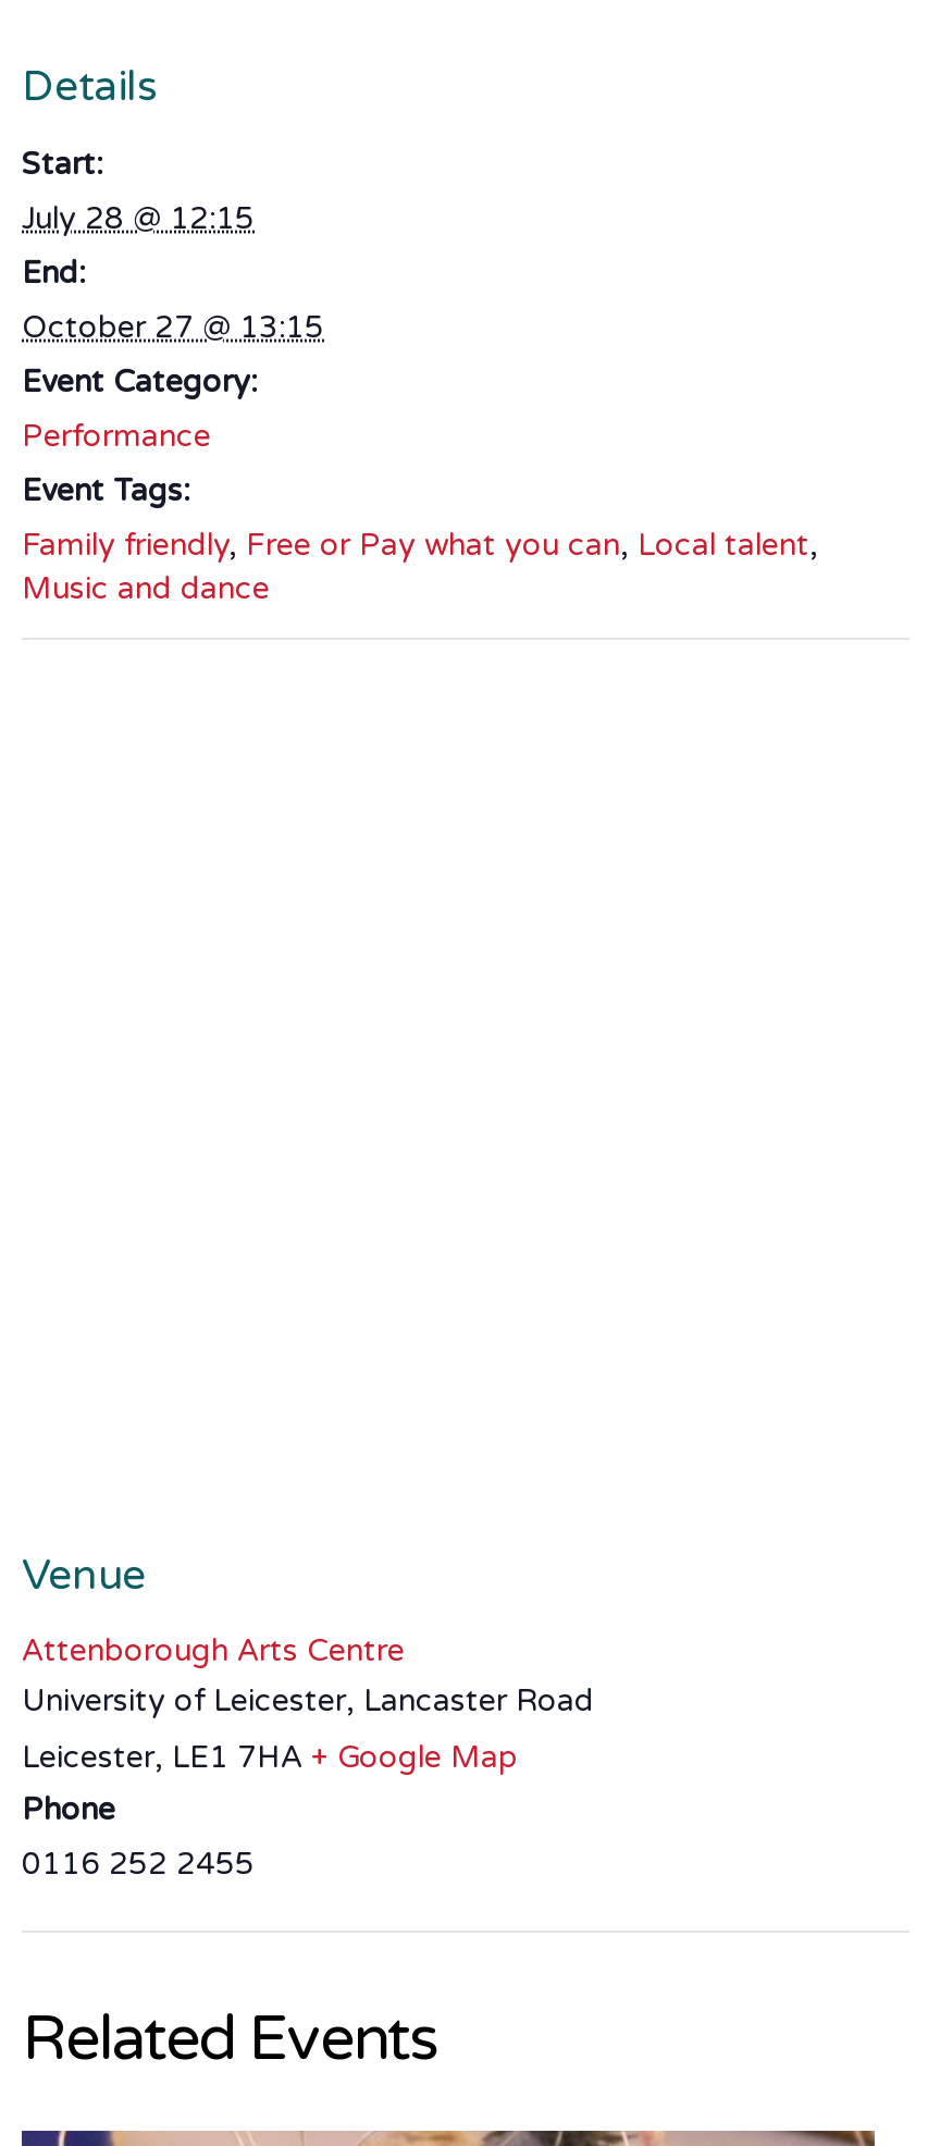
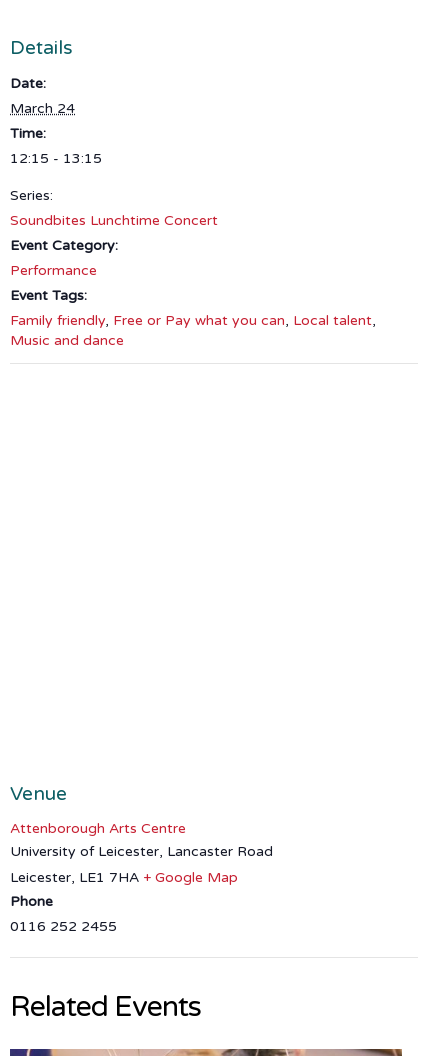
- Start:
- July 28 @ 12:15
- End:
- October 27 @ 13:15
+ Date:
+ March 24
+ Time:
+ 12:15 - 13:15
+ Series:
+ Soundbites Lunchtime Concert
